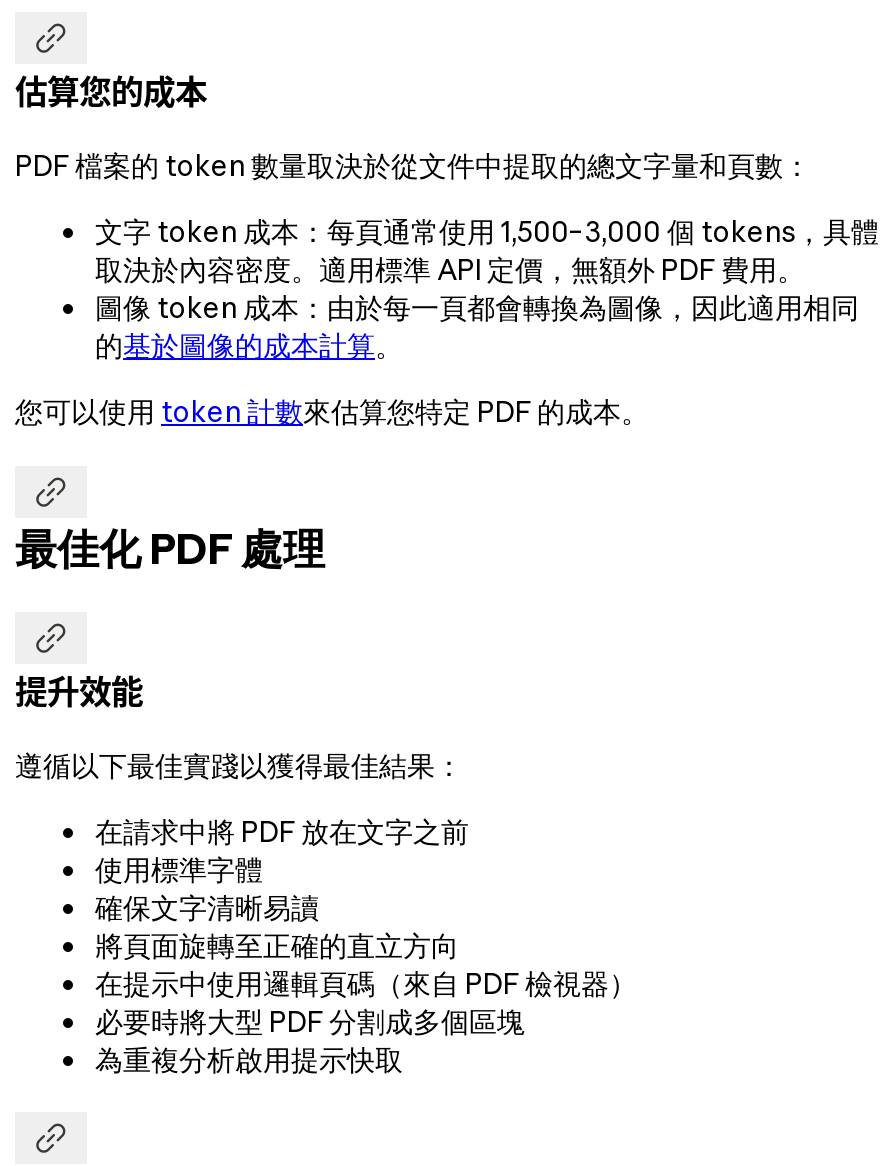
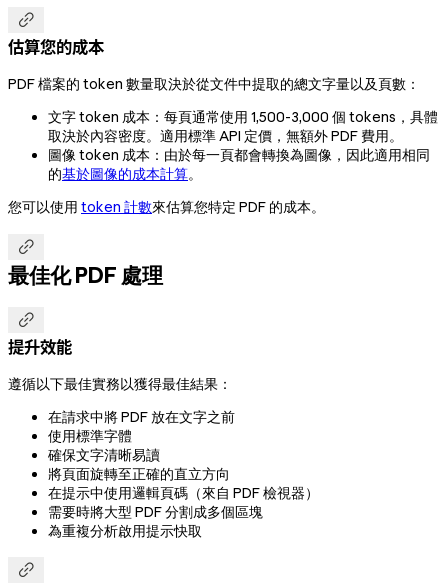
- PDF 檔案的 token 數量取決於從文件中提取的總文字量和頁數：
+ PDF 檔案的 token 數量取決於從文件中提取的總文字量以及頁數：

- 文字 token 成本：每頁通常使用 1,500–3,000 個 tokens，具體
+ 文字 token 成本：每頁通常使用 1,500-3,000 個 tokens，具體

- 遵循以下最佳實踐以獲得最佳結果：
+ 遵循以下最佳實務以獲得最佳結果：

- 必要時將大型 PDF 分割成多個區塊
+ 需要時將大型 PDF 分割成多個區塊
